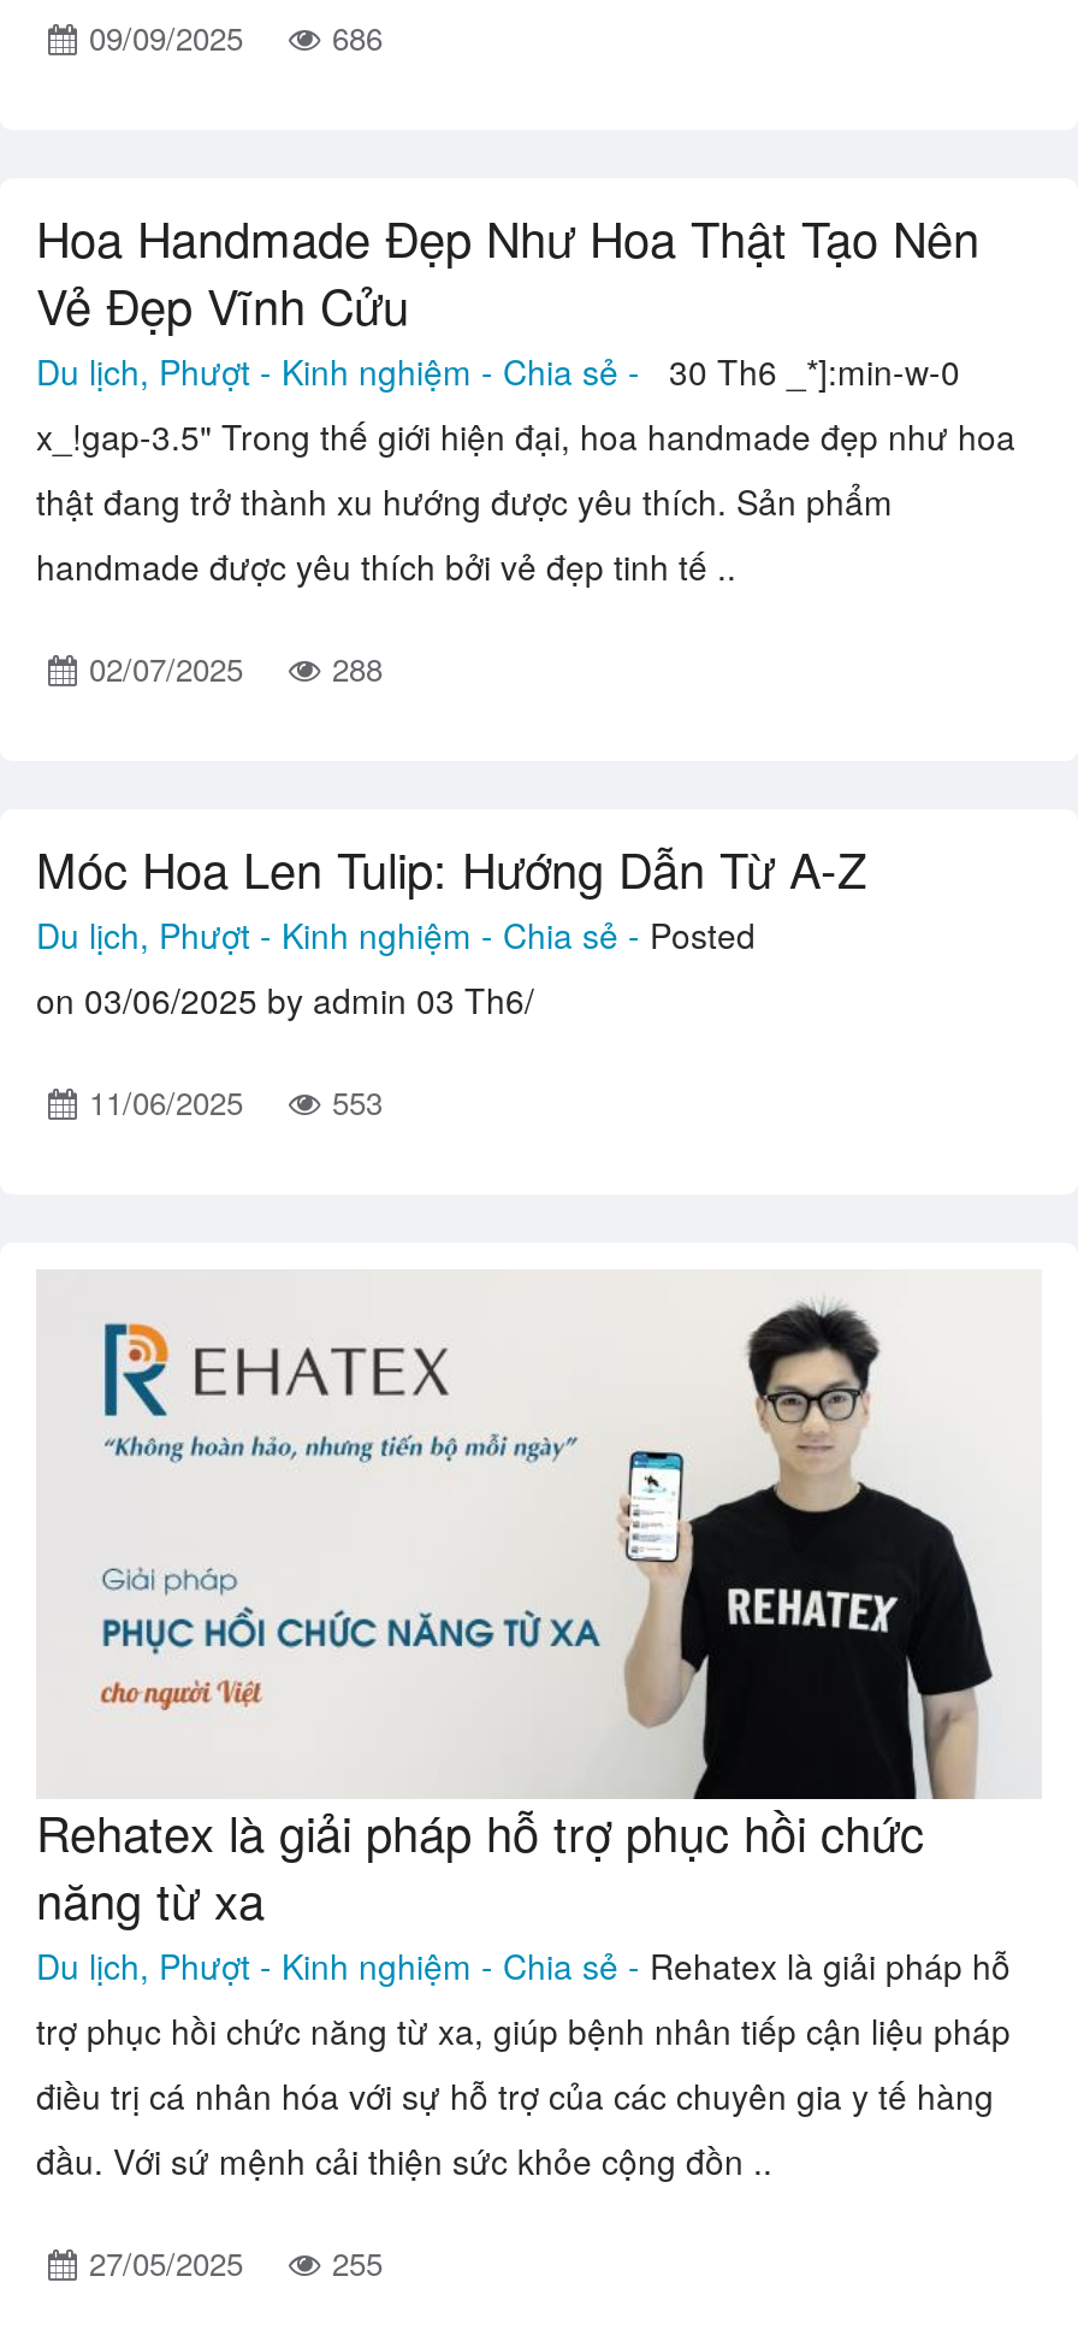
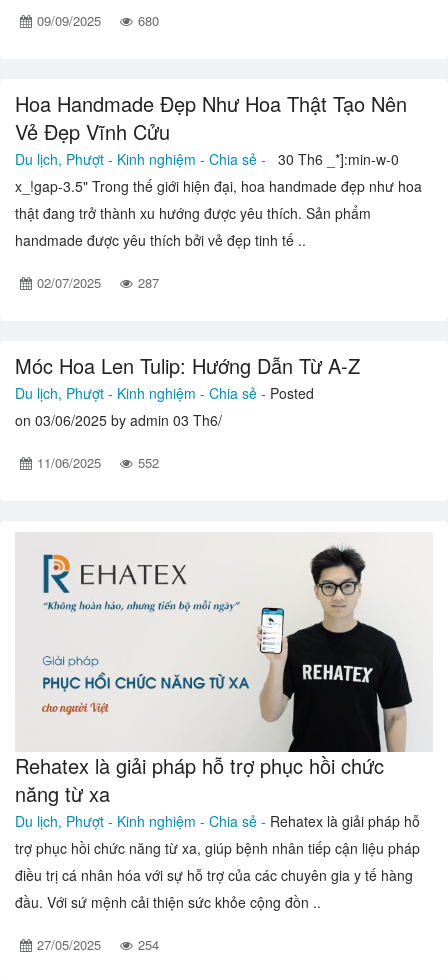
- 09/09/2025 686
+ 09/09/2025 680

- 02/07/2025 288
+ 02/07/2025 287

- 11/06/2025 553
+ 11/06/2025 552

- 27/05/2025 255
+ 27/05/2025 254
